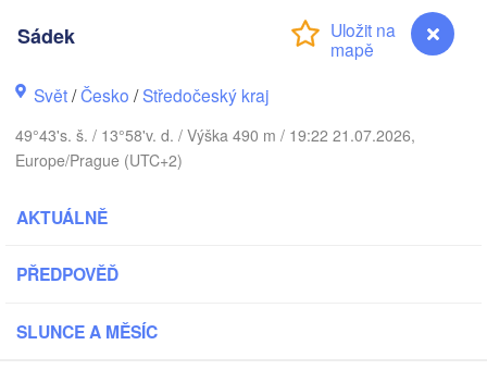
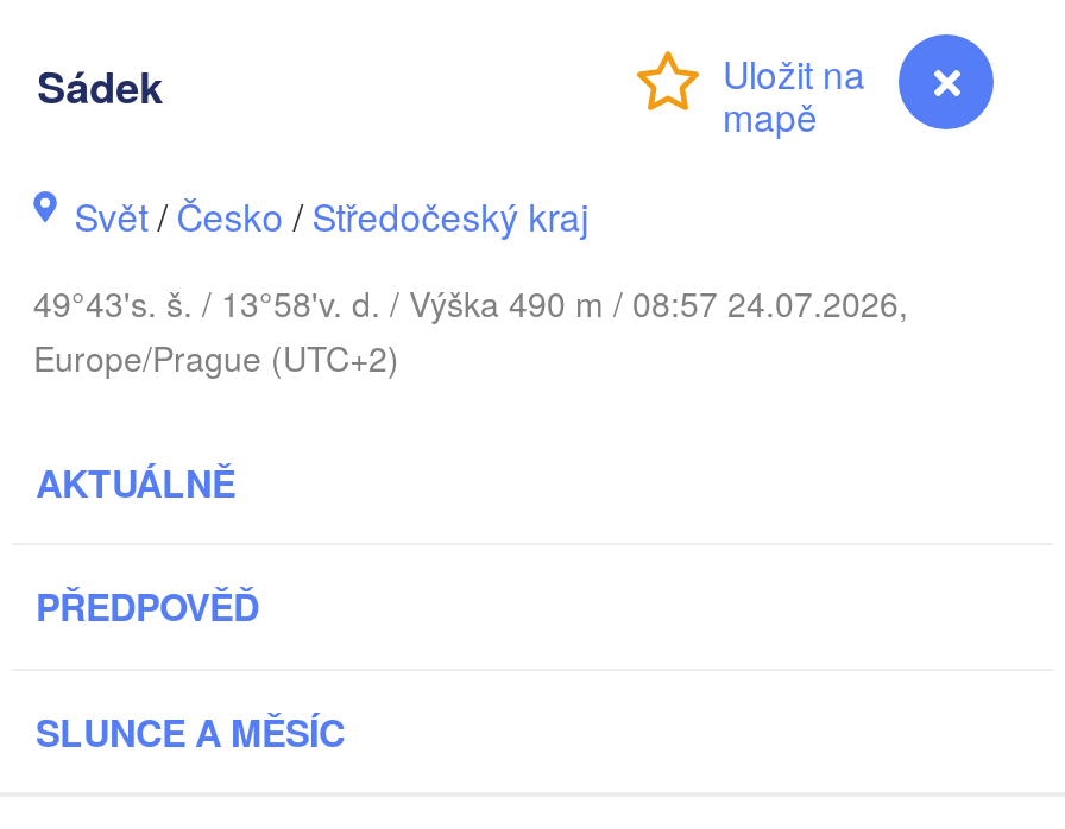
- 49°43's. š. / 13°58'v. d. / Výška 490 m / 19:22 21.07.2026,
+ 49°43's. š. / 13°58'v. d. / Výška 490 m / 08:57 24.07.2026,
